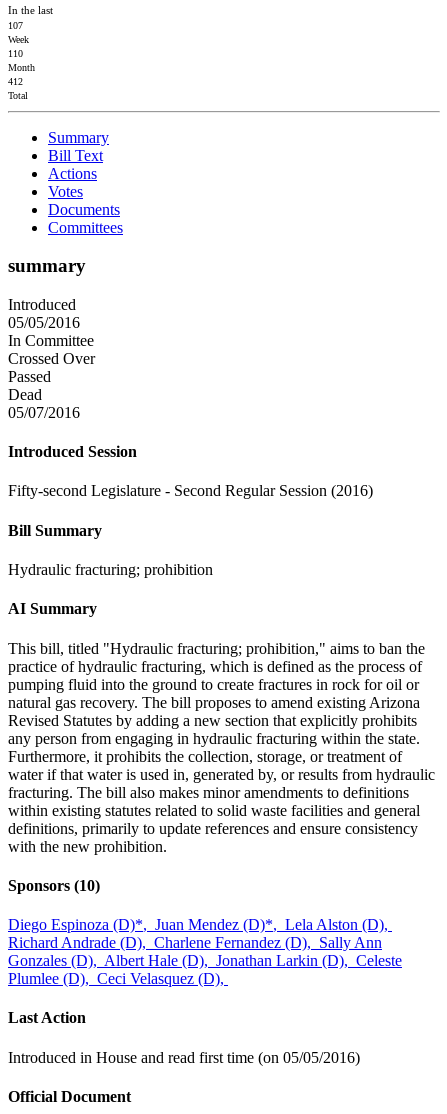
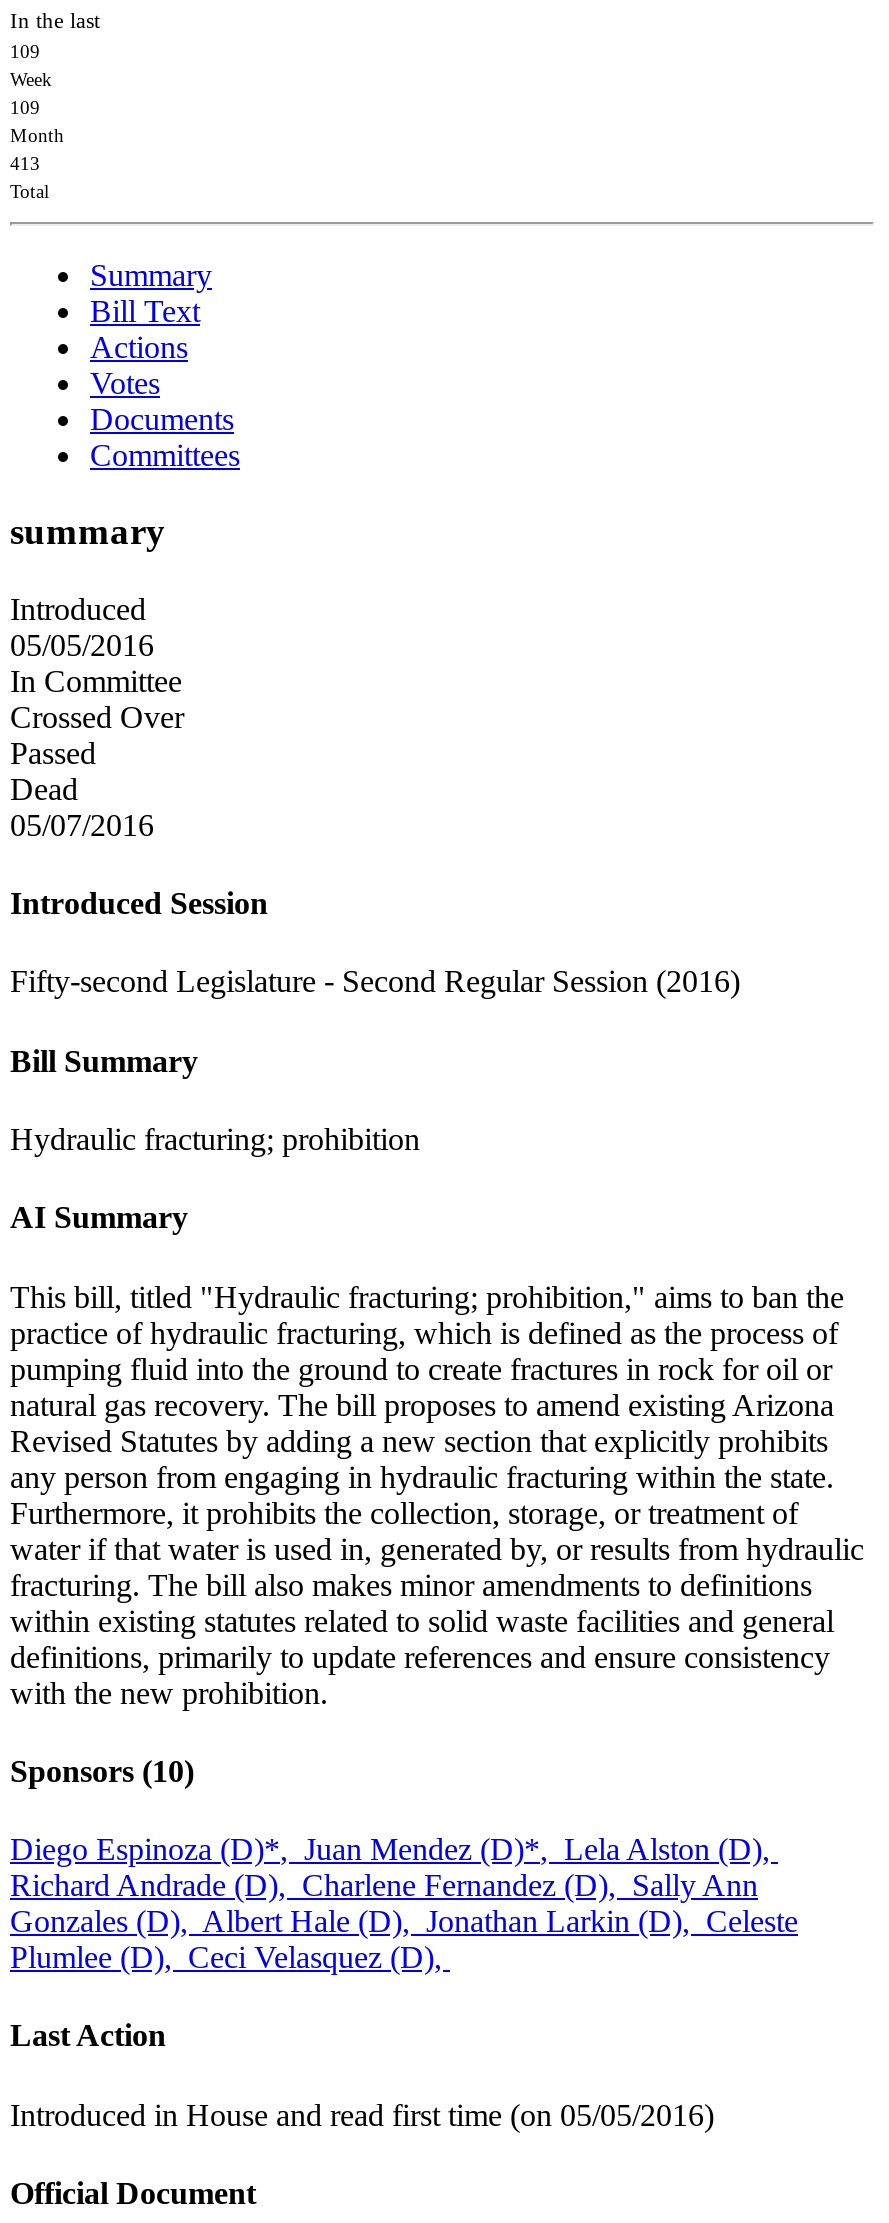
- 107
+ 109

- 110
+ 109

- 412
+ 413
